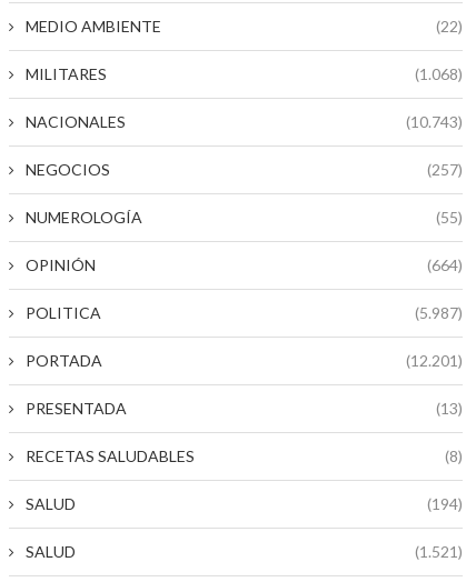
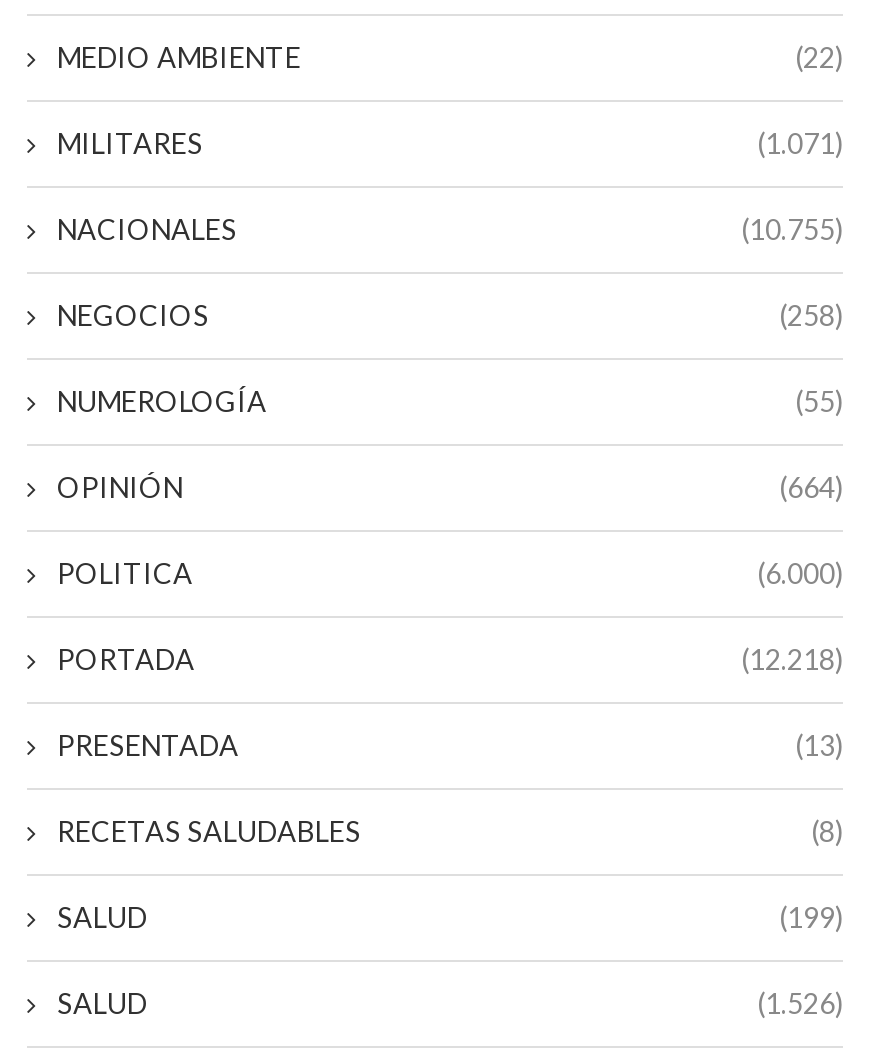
- (1.068)
+ (1.071)

- (10.743)
+ (10.755)

- (257)
+ (258)

- (5.987)
+ (6.000)

- (12.201)
+ (12.218)

- (194)
+ (199)

- (1.521)
+ (1.526)
